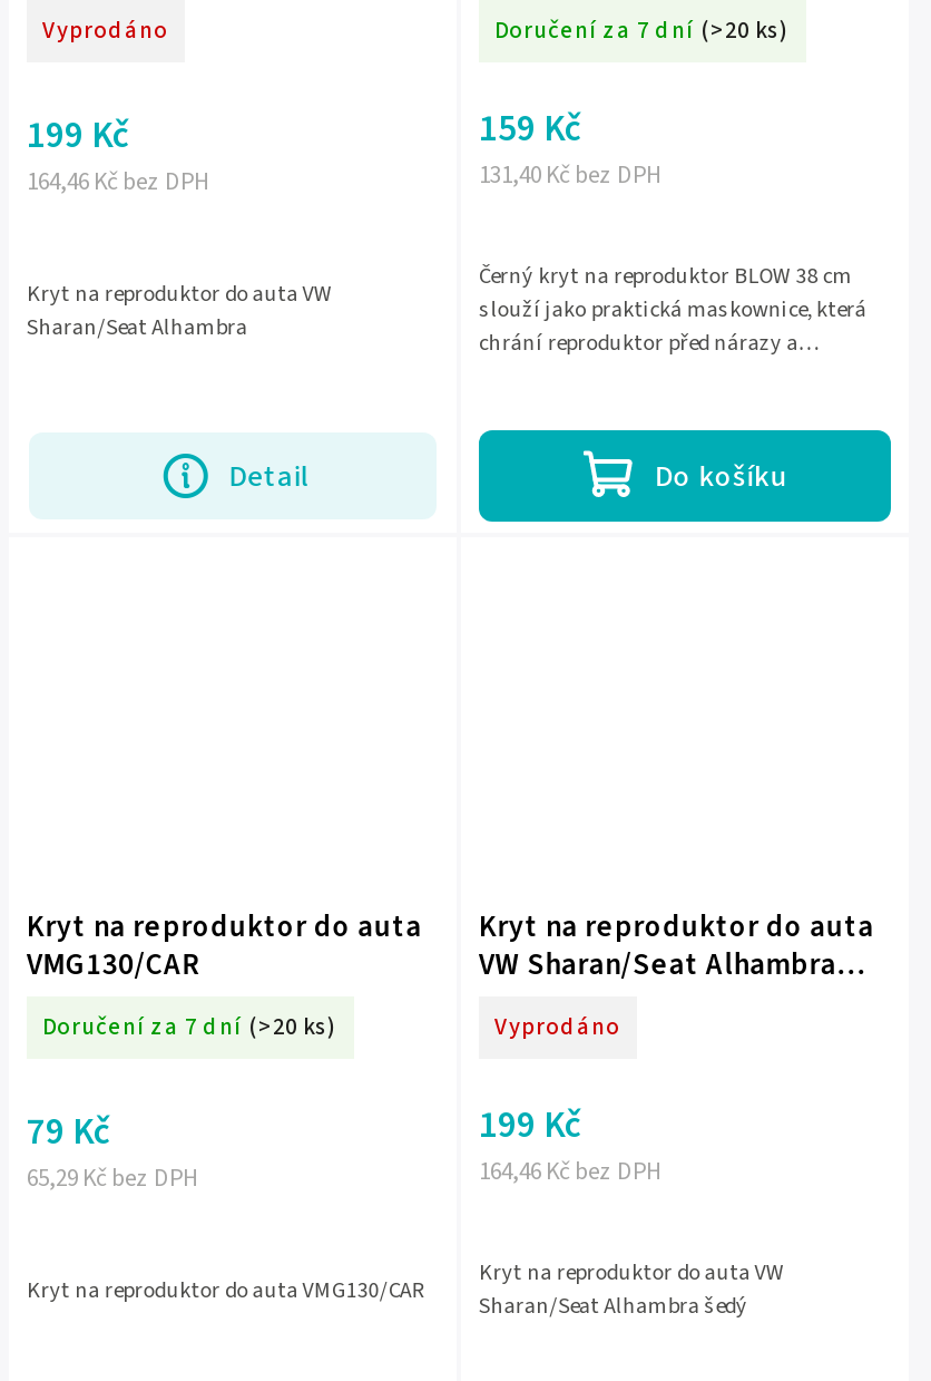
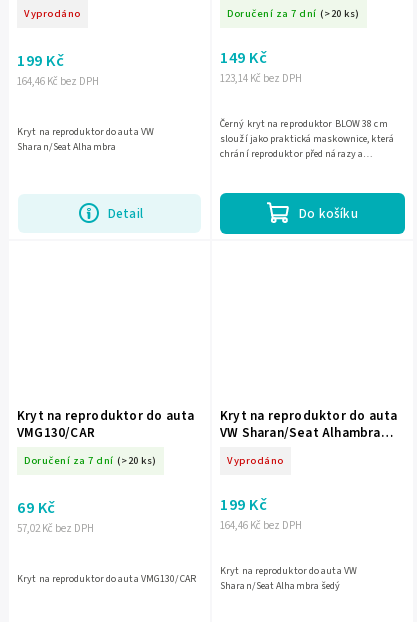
- 159 Kč
+ 149 Kč

- 131,40 Kč bez DPH
+ 123,14 Kč bez DPH

- 79 Kč
+ 69 Kč

- 65,29 Kč bez DPH
+ 57,02 Kč bez DPH
